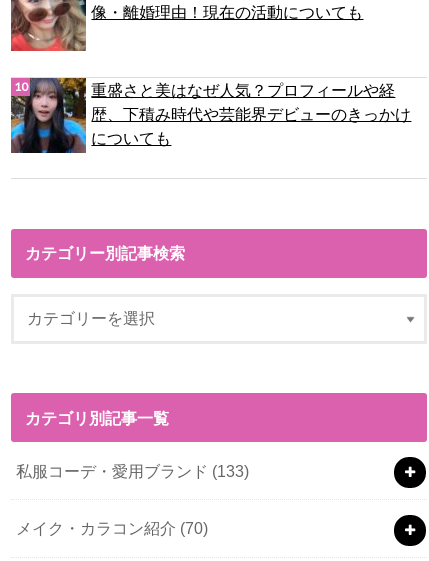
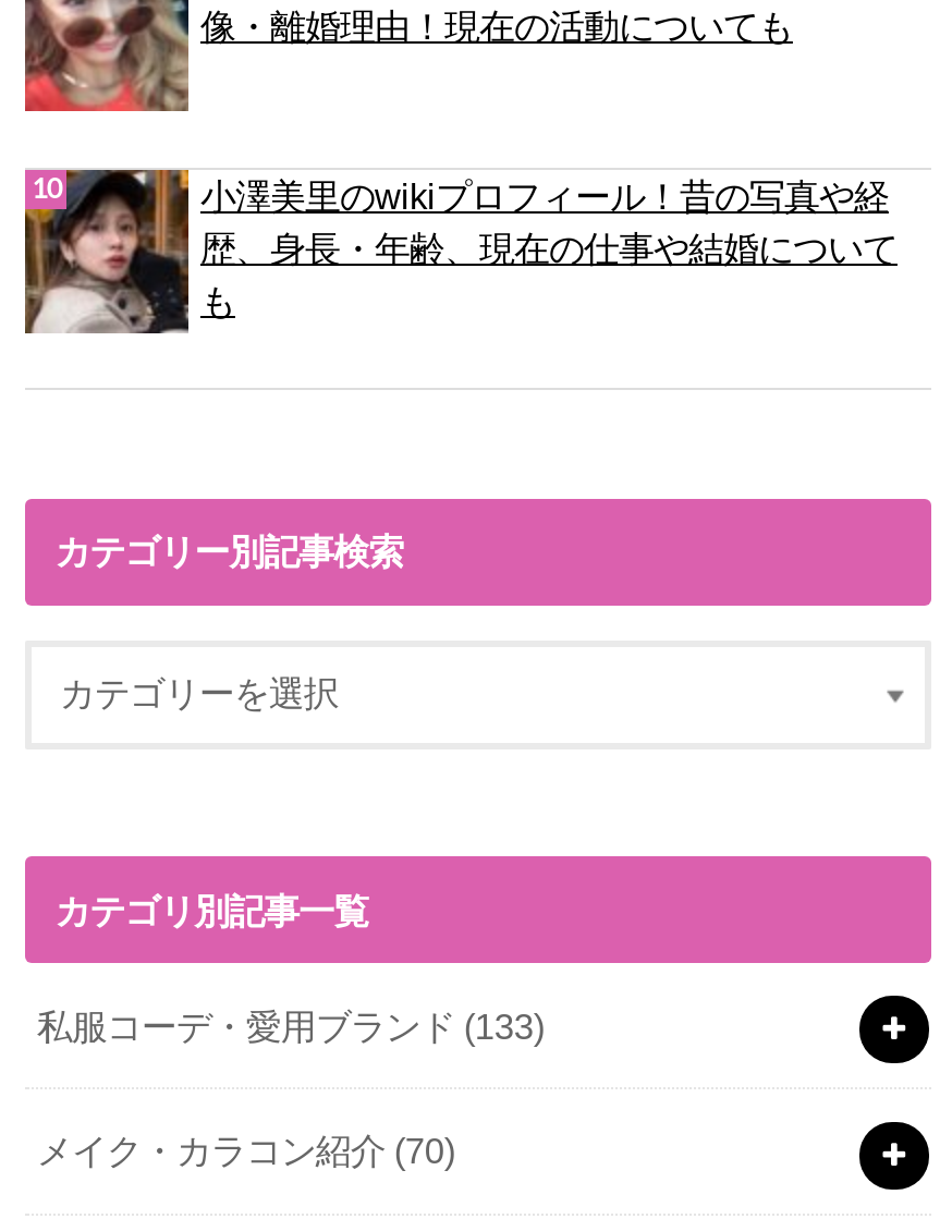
- [image]
- 重盛さと美はなぜ人気？プロフィールや経
- 歴、下積み時代や芸能界デビューのきっかけ
- についても
+ [image]
+ 小澤美里のwikiプロフィール！昔の写真や経
+ 歴、身長・年齢、現在の仕事や結婚について
+ も
